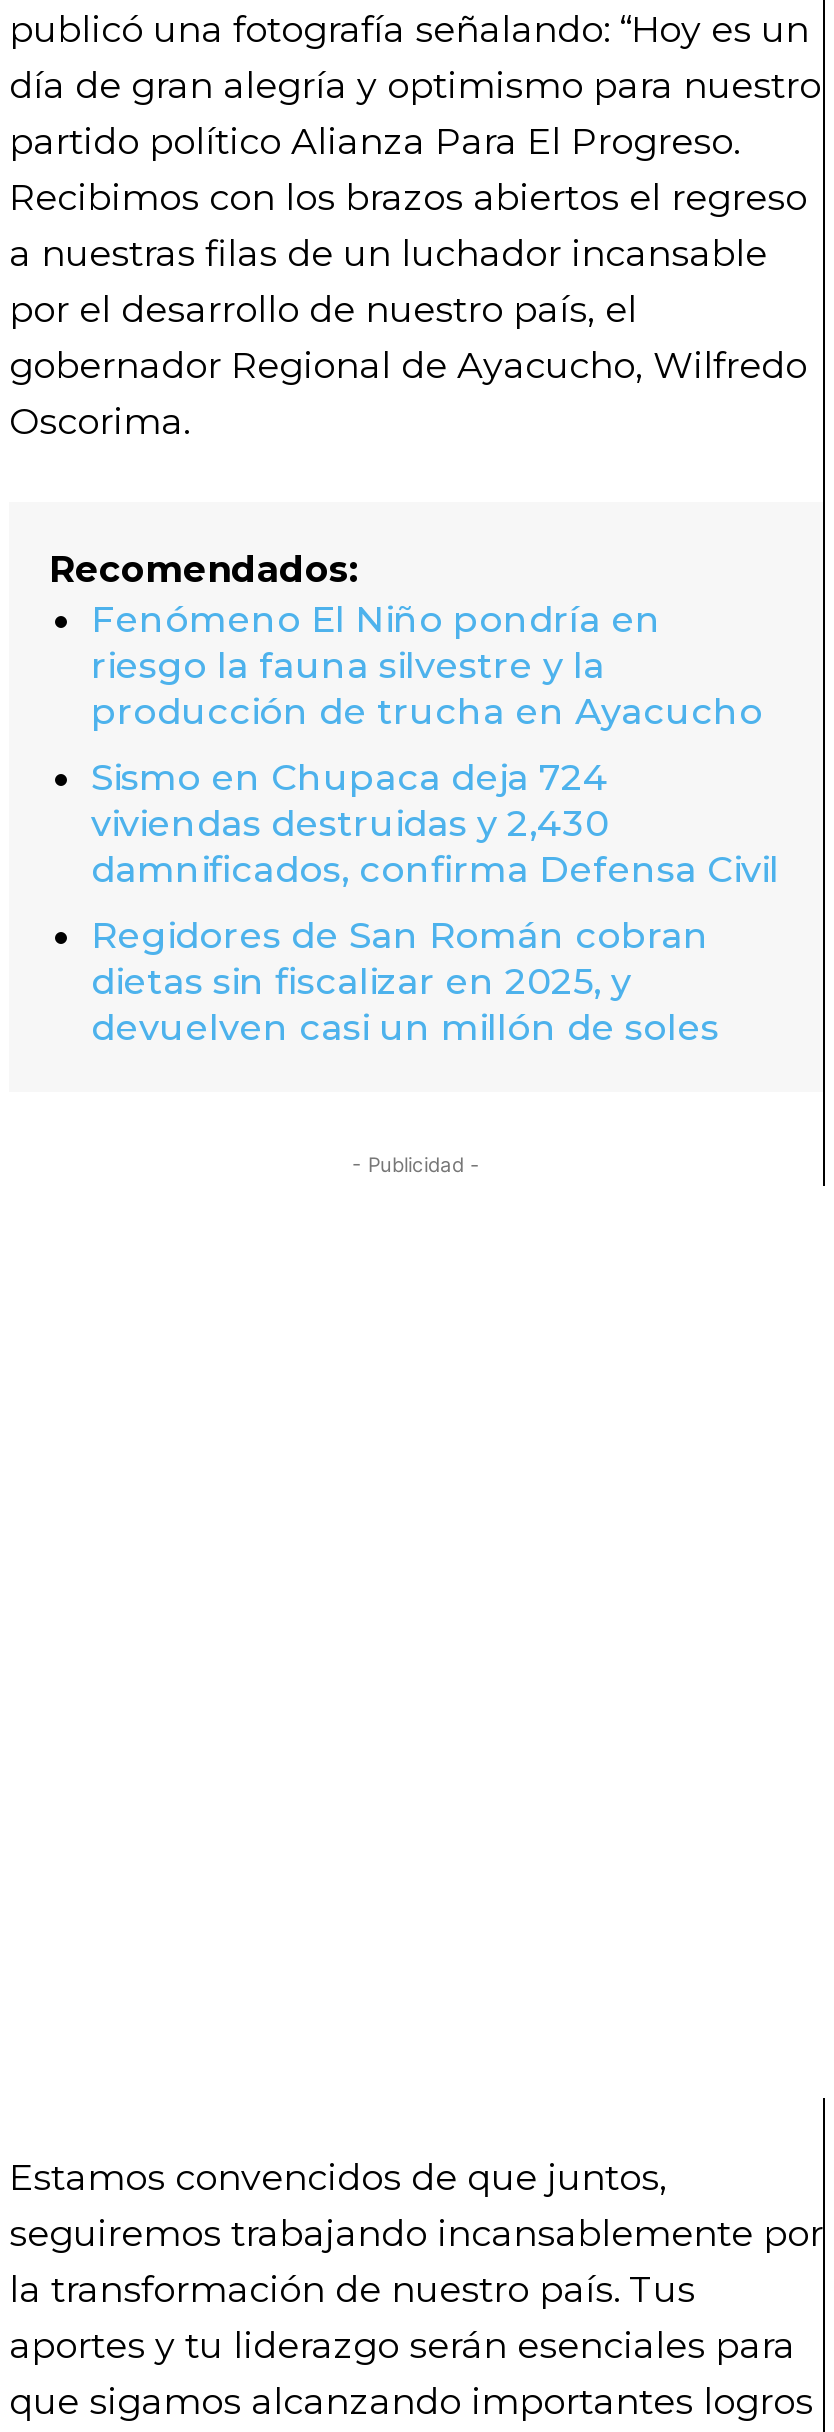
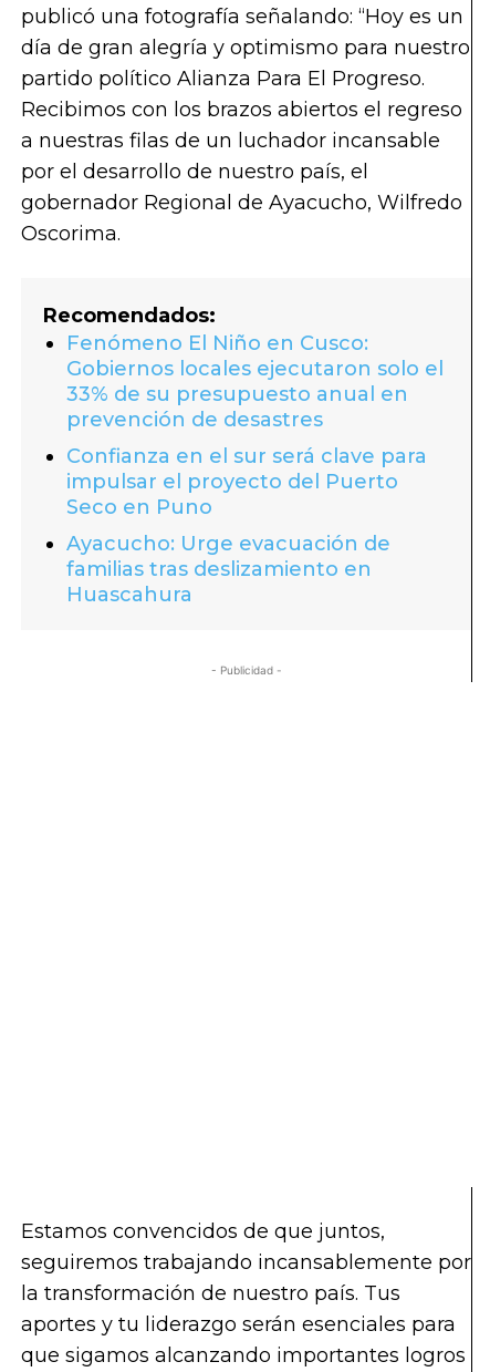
- Fenómeno El Niño pondría en
- riesgo la fauna silvestre y la
- producción de trucha en Ayacucho
+ Fenómeno El Niño en Cusco:
+ Gobiernos locales ejecutaron solo el
+ 33% de su presupuesto anual en
+ prevención de desastres

- Sismo en Chupaca deja 724
- viviendas destruidas y 2,430
- damnificados, confirma Defensa Civil
+ Confianza en el sur será clave para
+ impulsar el proyecto del Puerto
+ Seco en Puno

- Regidores de San Román cobran
- dietas sin fiscalizar en 2025, y
- devuelven casi un millón de soles
+ Ayacucho: Urge evacuación de
+ familias tras deslizamiento en
+ Huascahura
